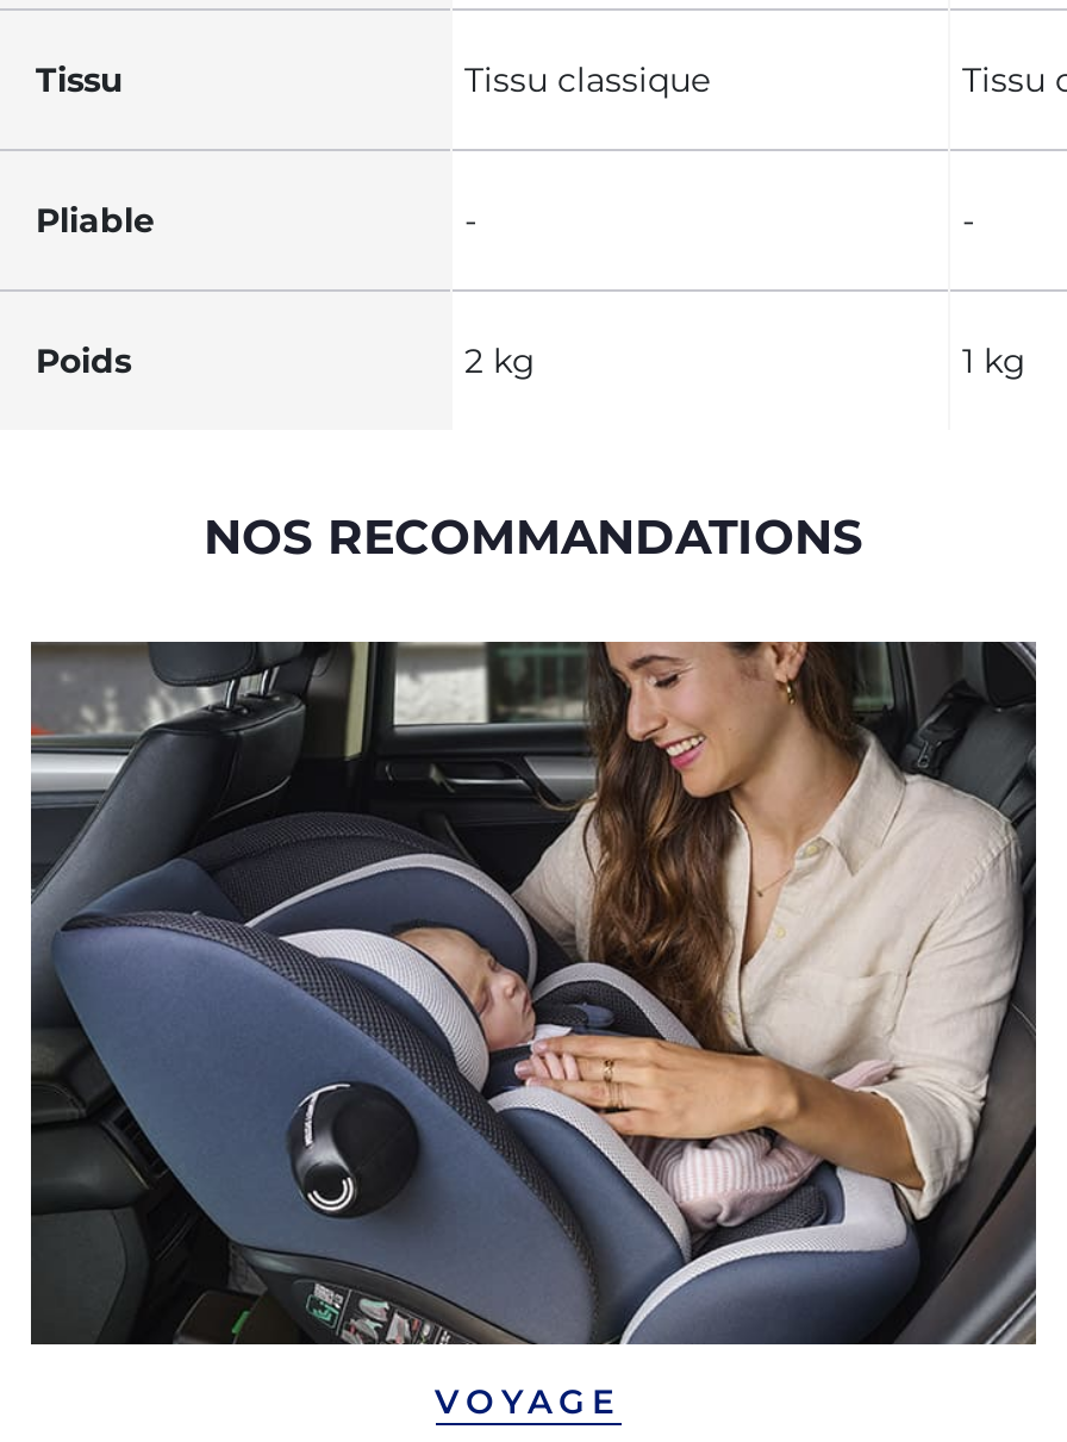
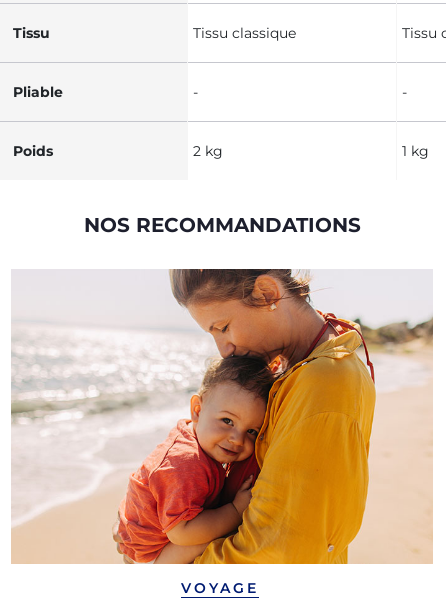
- [image]
+ [image]
